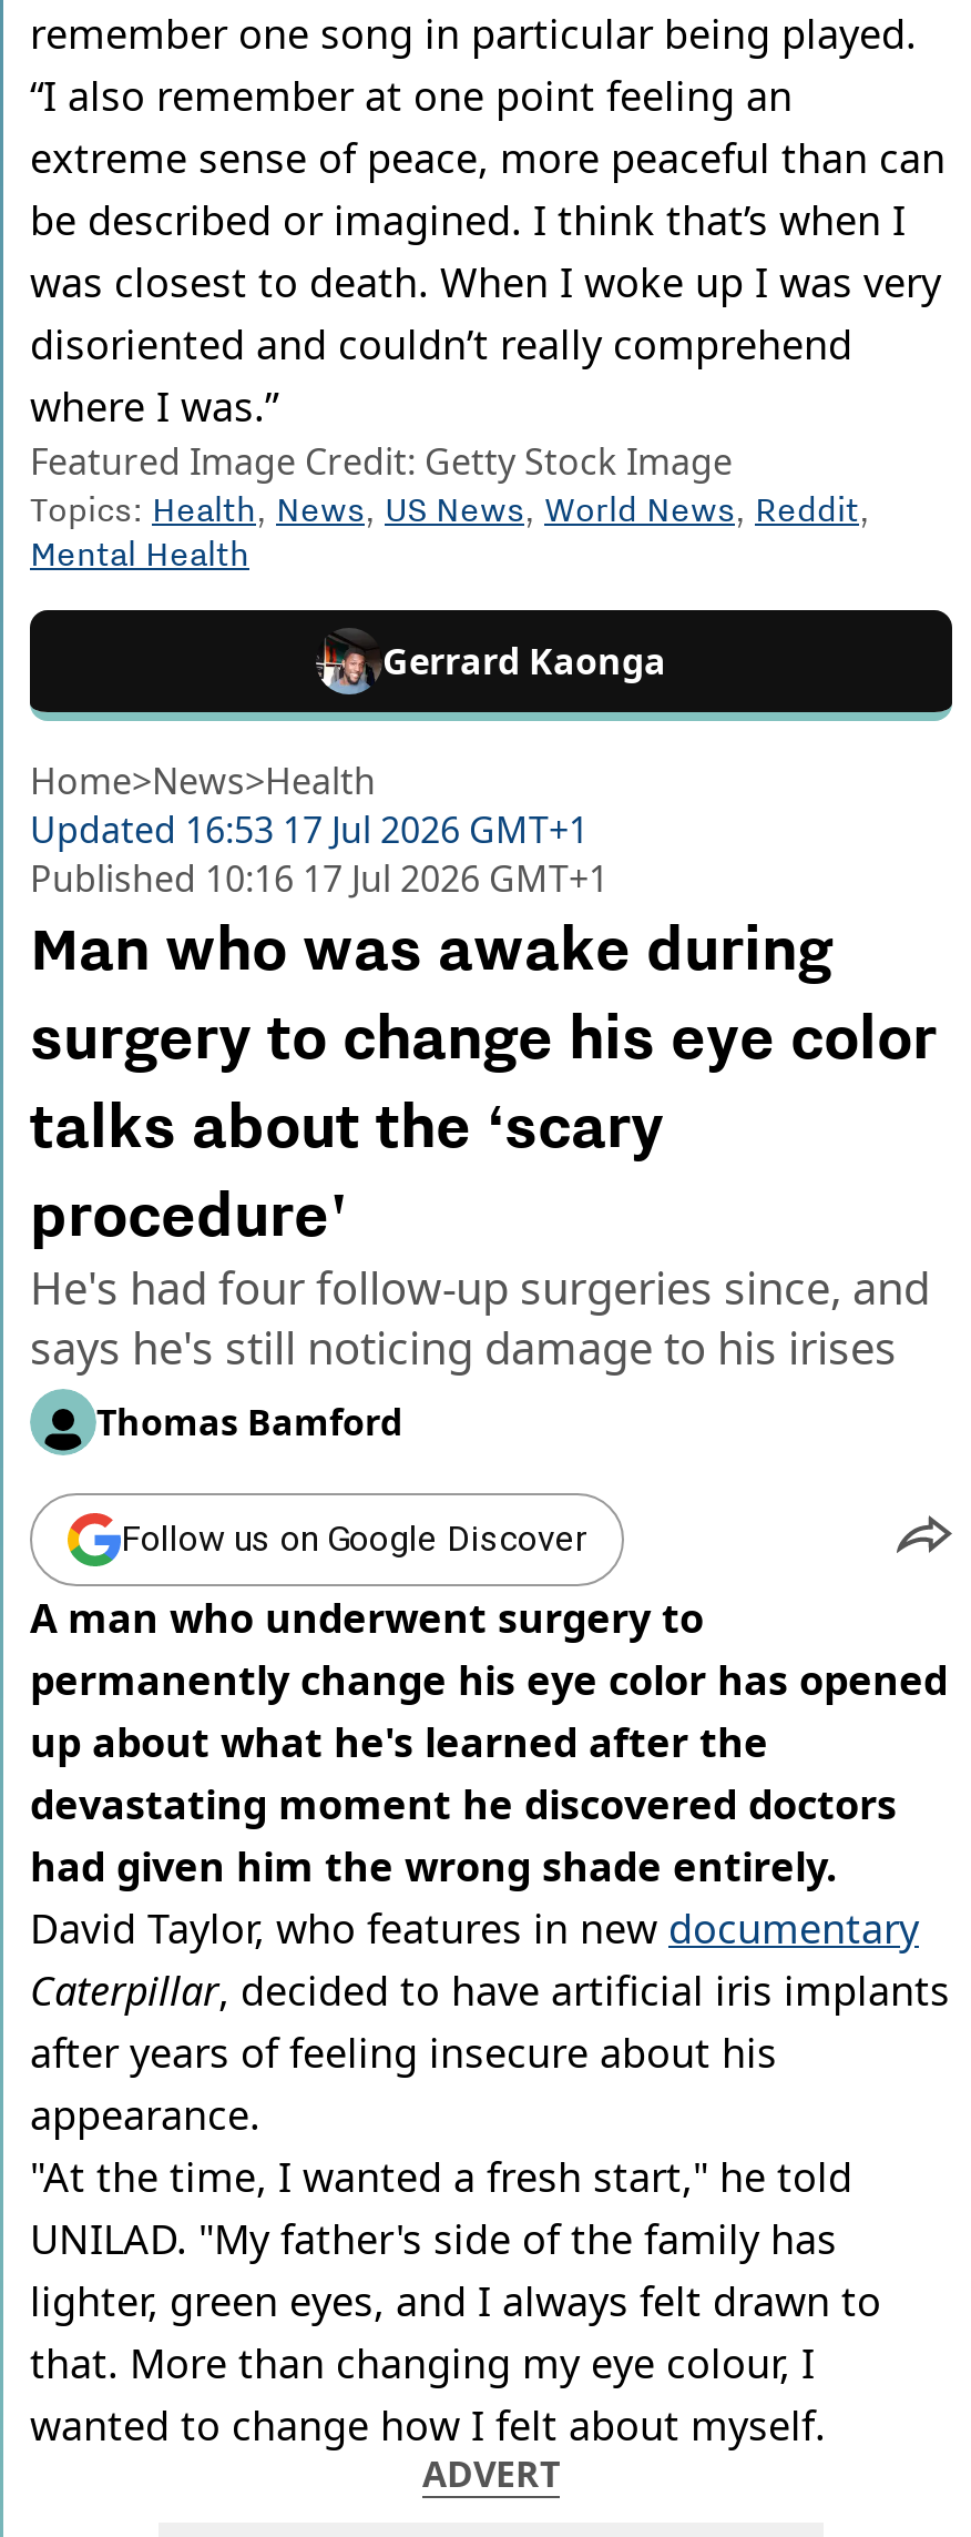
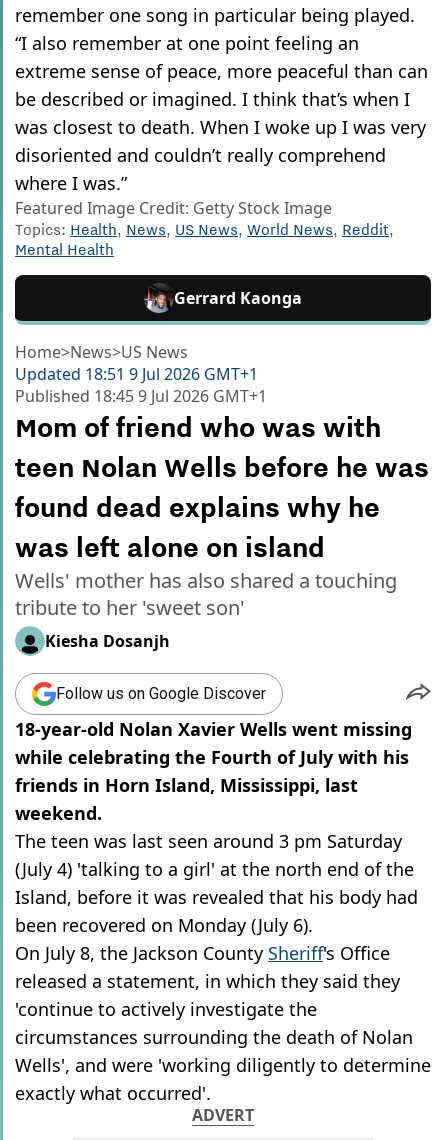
- Home>News>Health
- Updated 16:53 17 Jul 2026 GMT+1
- Published 10:16 17 Jul 2026 GMT+1
- Man who was awake during
- surgery to change his eye color
- talks about the ‘scary
- procedure'
- He's had four follow-up surgeries since, and
- says he's still noticing damage to his irises
- Thomas Bamford
+ Home>News>US News
+ Updated 18:51 9 Jul 2026 GMT+1
+ Published 18:45 9 Jul 2026 GMT+1
+ Mom of friend who was with
+ teen Nolan Wells before he was
+ found dead explains why he
+ was left alone on island
+ Wells' mother has also shared a touching
+ tribute to her 'sweet son'
+ Kiesha Dosanjh

- A man who underwent surgery to
- permanently change his eye color has opened
- up about what he's learned after the
- devastating moment he discovered doctors
- had given him the wrong shade entirely.
- David Taylor, who features in new documentary
- Caterpillar, decided to have artificial iris implants
- after years of feeling insecure about his
- appearance.
- "At the time, I wanted a fresh start," he told
- UNILAD. "My father's side of the family has
- lighter, green eyes, and I always felt drawn to
- that. More than changing my eye colour, I
- wanted to change how I felt about myself.
+ 18-year-old Nolan Xavier Wells went missing
+ while celebrating the Fourth of July with his
+ friends in Horn Island, Mississippi, last
+ weekend.
+ The teen was last seen around 3 pm Saturday
+ (July 4) 'talking to a girl' at the north end of the
+ Island, before it was revealed that his body had
+ been recovered on Monday (July 6).
+ On July 8, the Jackson County Sheriff's Office
+ released a statement, in which they said they
+ 'continue to actively investigate the
+ circumstances surrounding the death of Nolan
+ Wells', and were 'working diligently to determine
+ exactly what occurred'.
